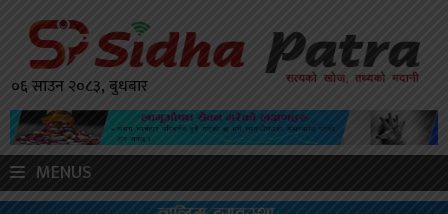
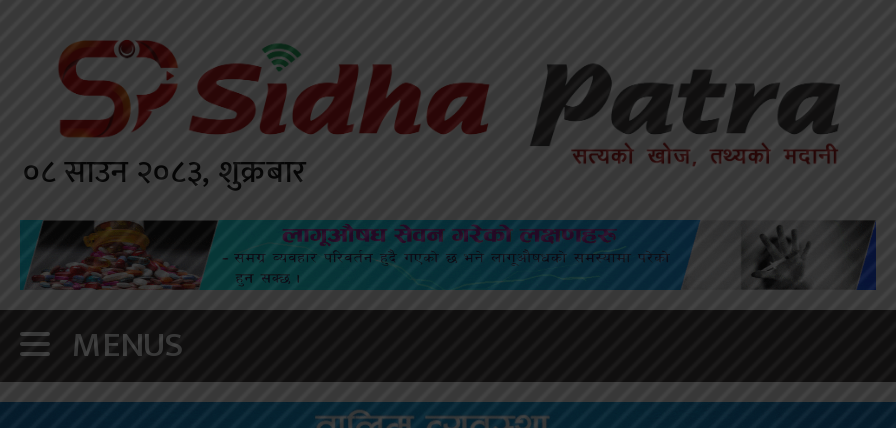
- ०६ साउन २०८३, बुधबार
+ ०८ साउन २०८३, शुक्रबार
